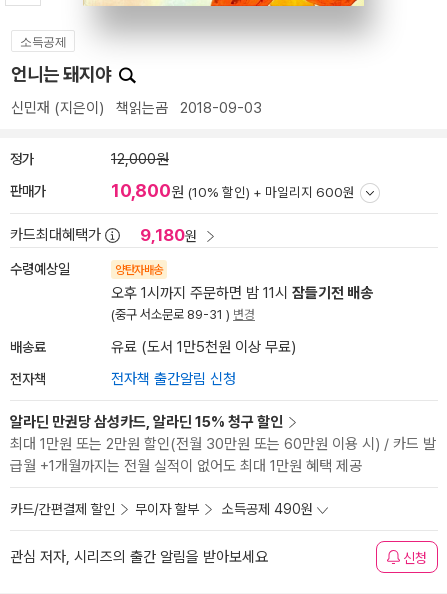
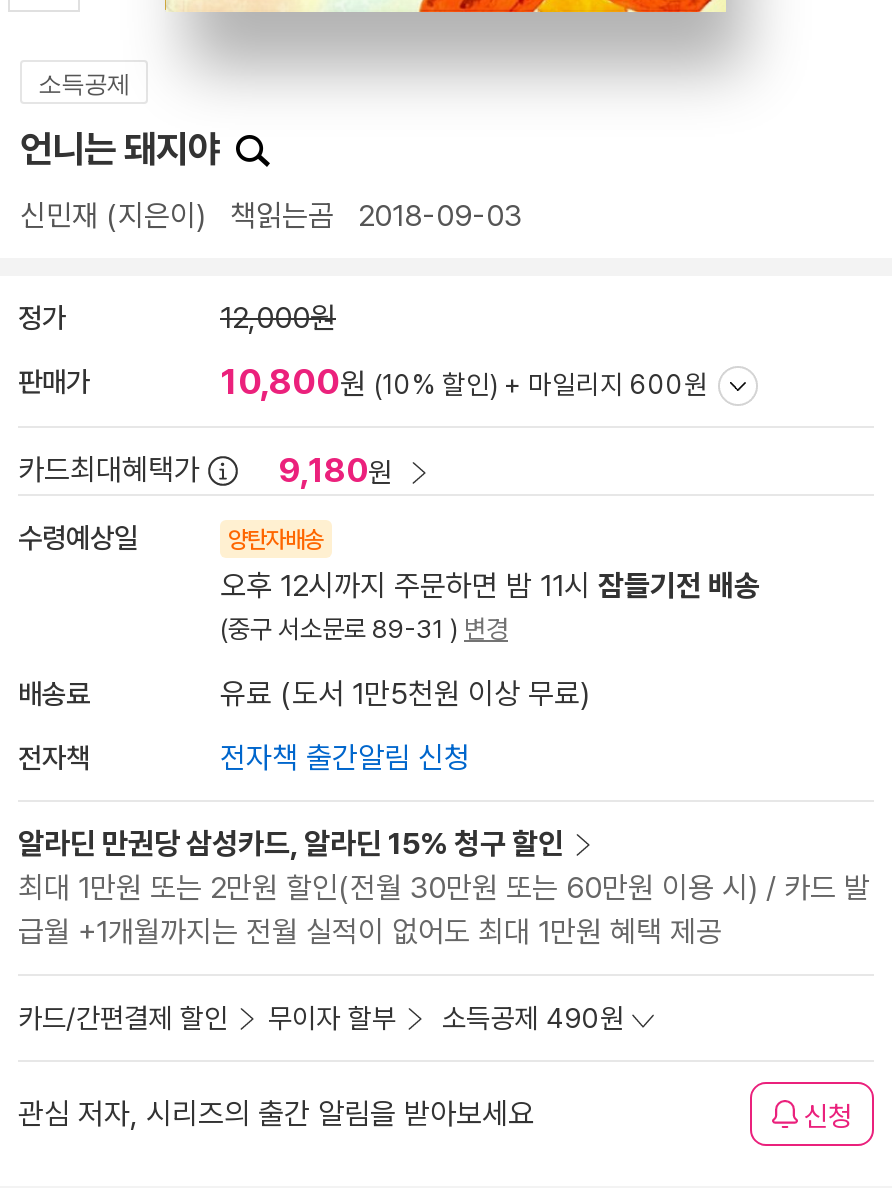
- 오후 1시까지 주문하면 밤 11시 잠들기전 배송
+ 오후 12시까지 주문하면 밤 11시 잠들기전 배송
